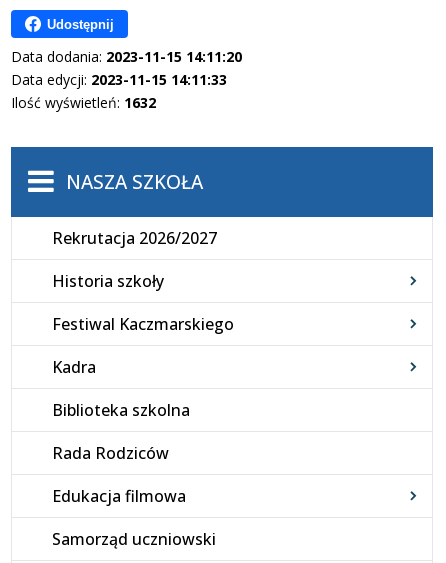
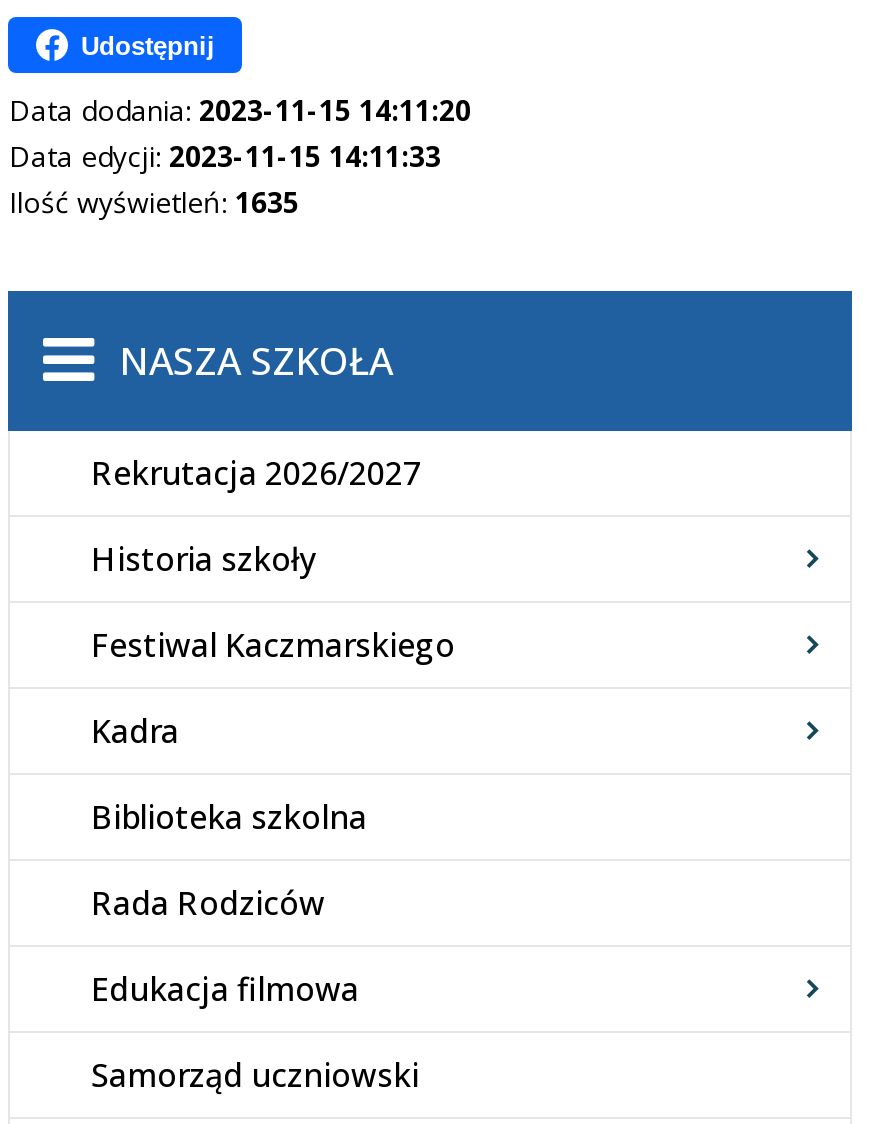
- Ilość wyświetleń: 1632
+ Ilość wyświetleń: 1635
